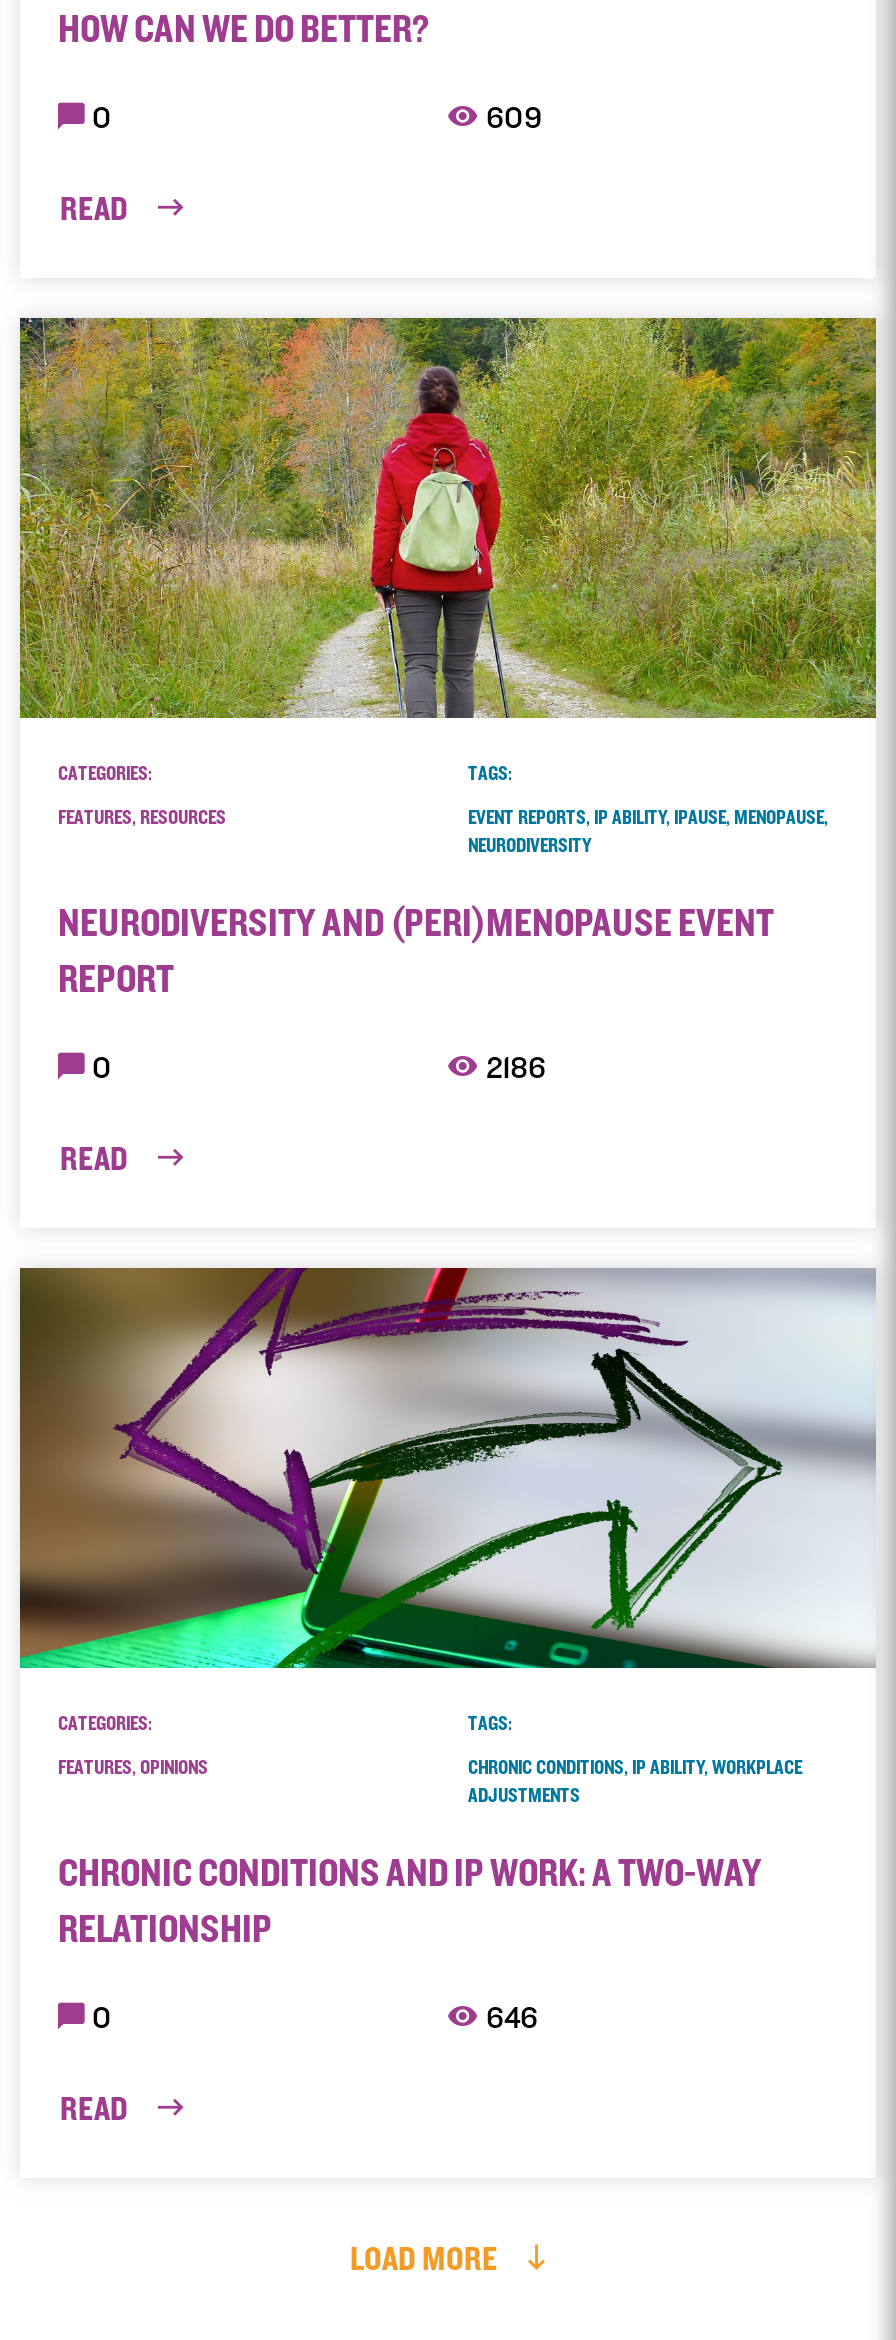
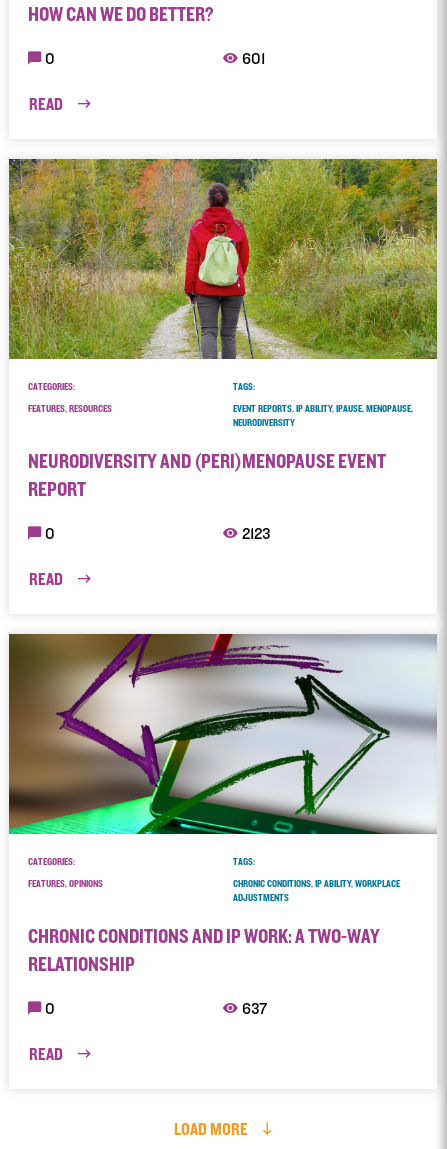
- 609
+ 601

- 2186
+ 2123

- 646
+ 637
